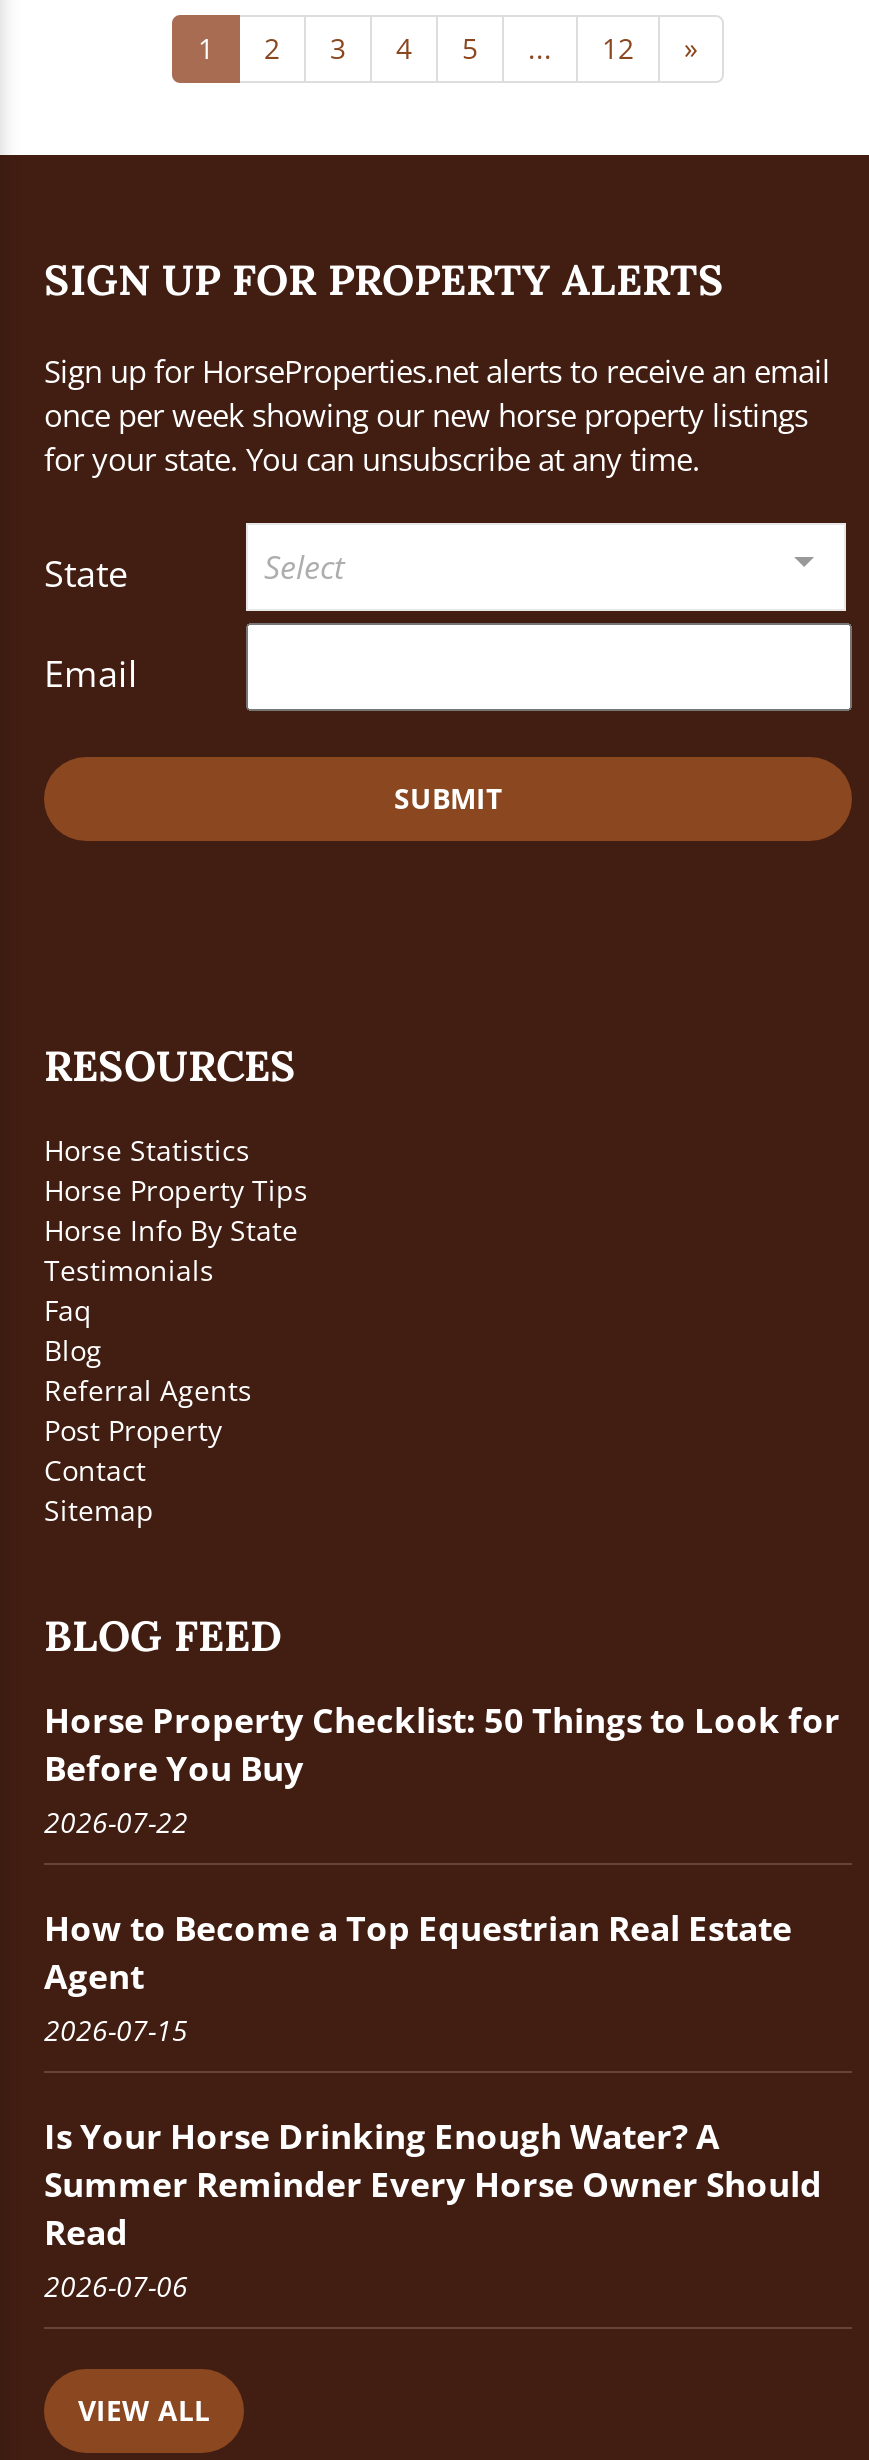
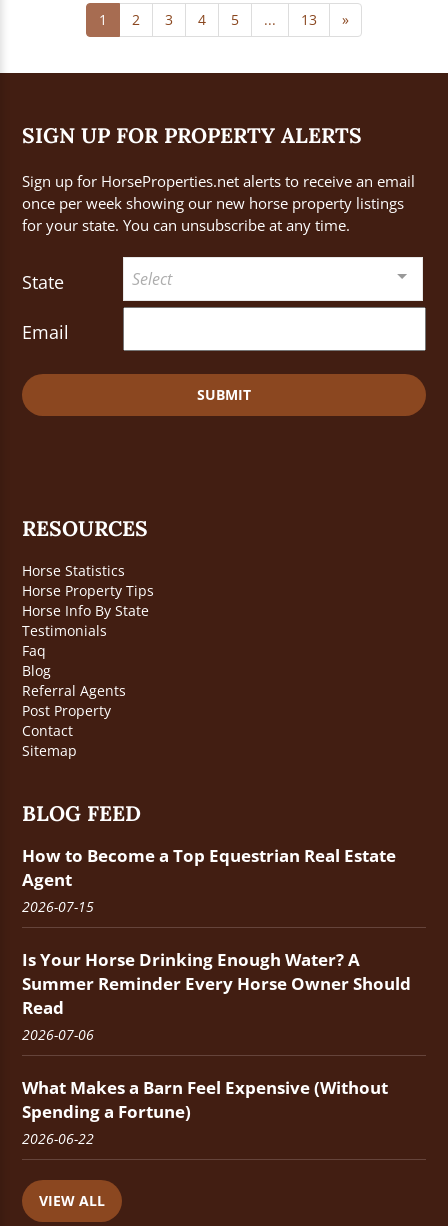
- 12
+ 13

- Horse Property Checklist: 50 Things to Look for
- Before You Buy
- 2026-07-22

moved up: How to Become a Top Equestrian Real Estate | Agent | 2026-07-15 | Is Your Horse Drinking Enough Water? A | Summer Reminder Every Horse Owner Should | Read | 2026-07-06

+ What Makes a Barn Feel Expensive (Without
+ Spending a Fortune)
+ 2026-06-22
